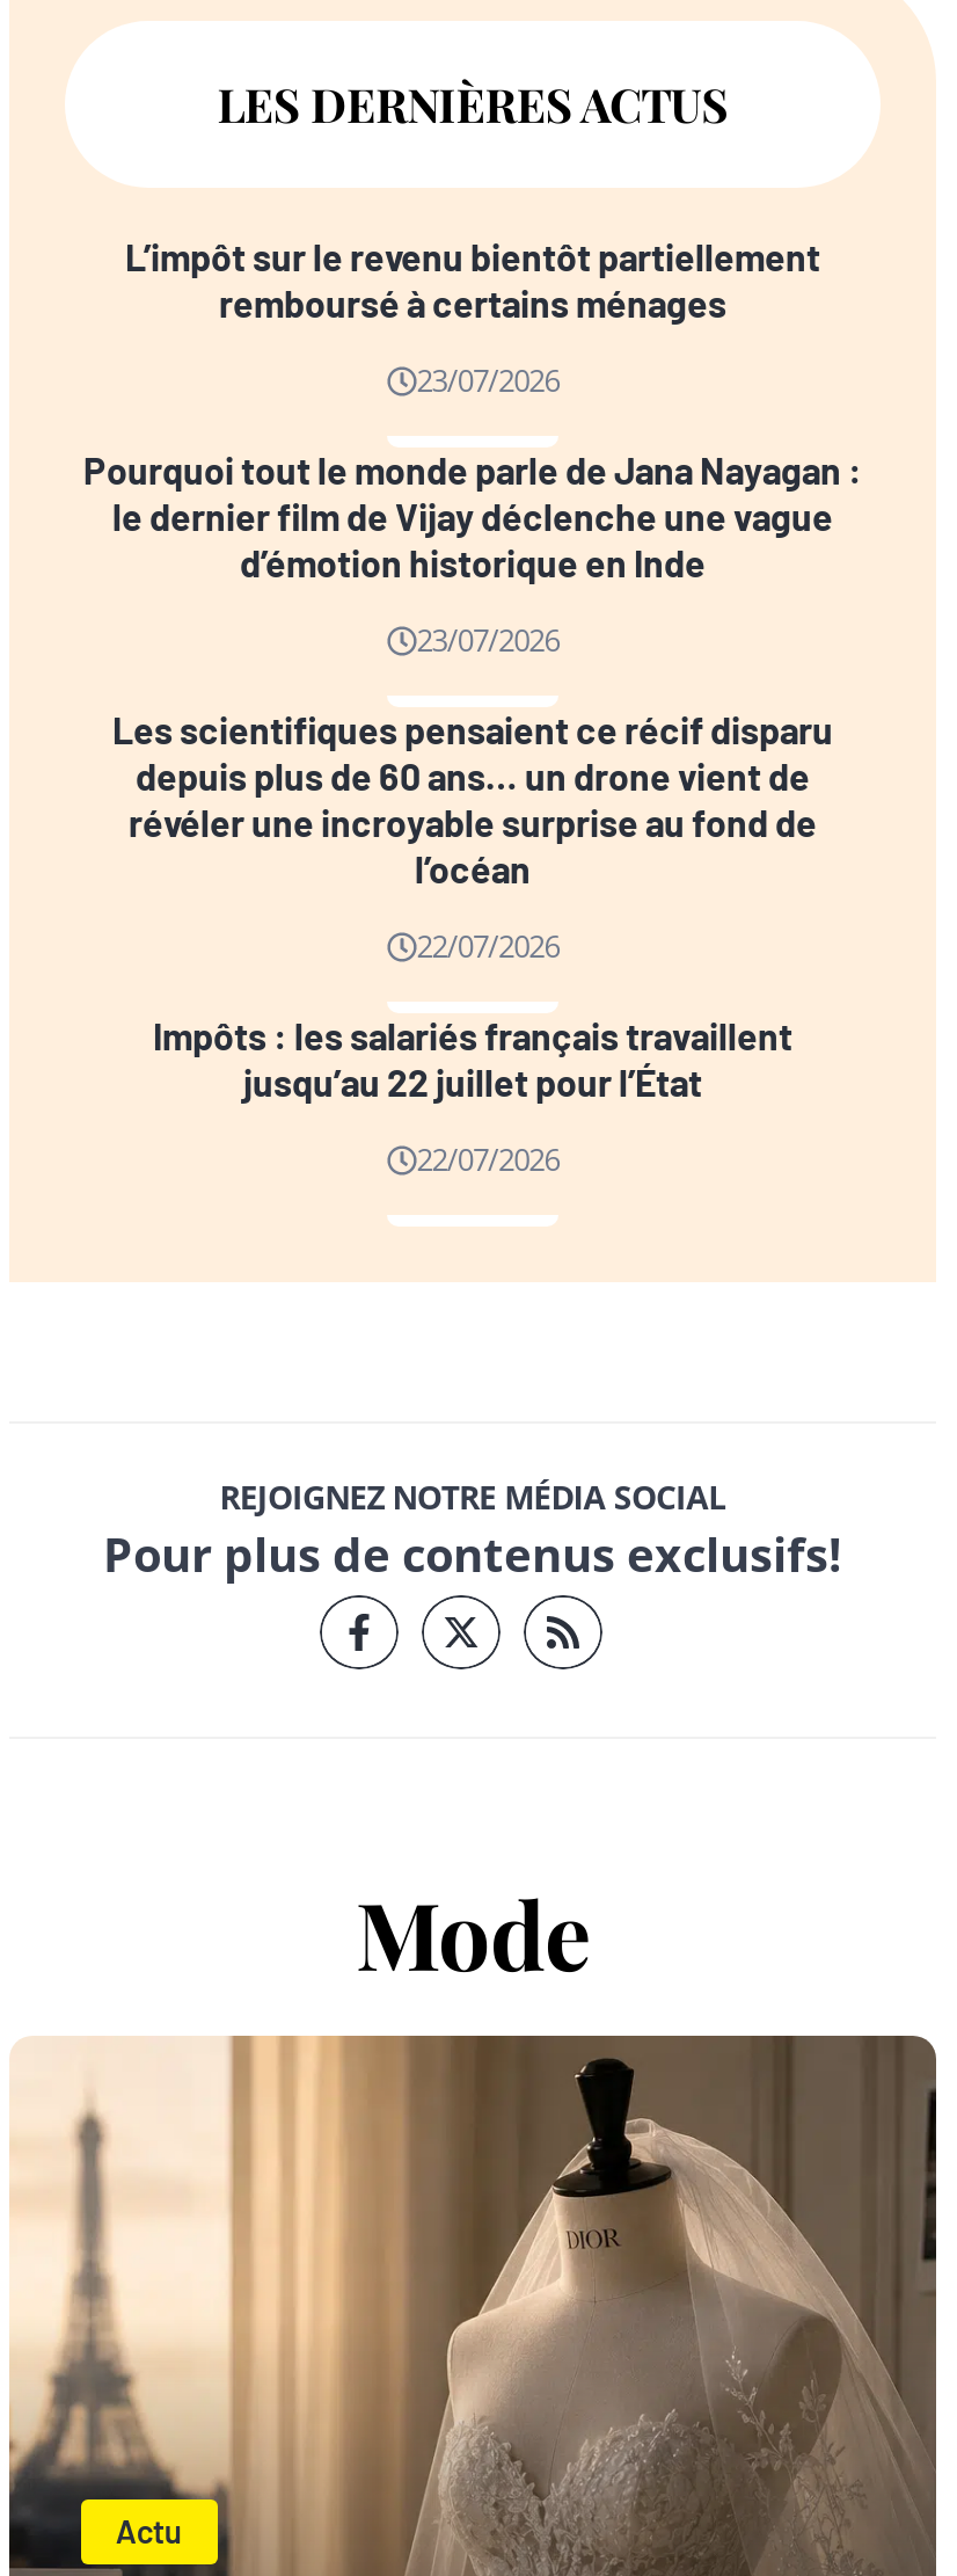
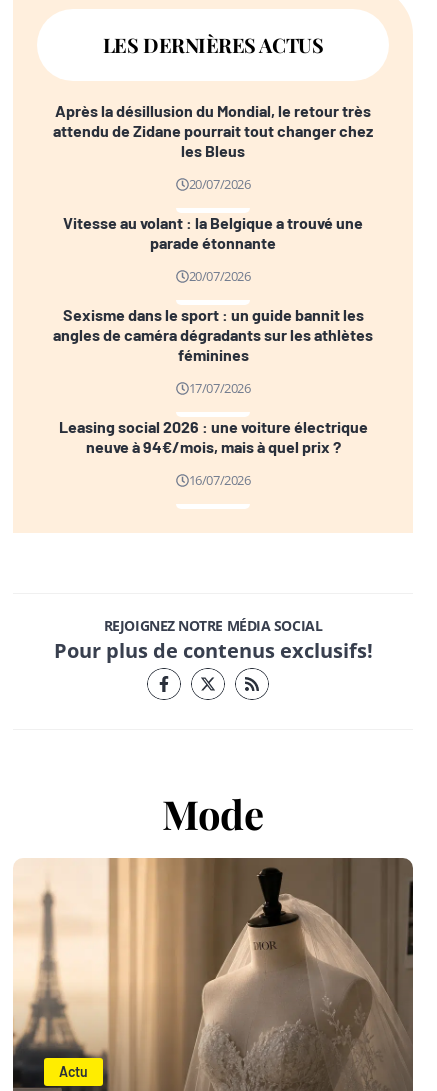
- L’impôt sur le revenu bientôt partiellement
- remboursé à certains ménages
+ Après la désillusion du Mondial, le retour très
+ attendu de Zidane pourrait tout changer chez
+ les Bleus

- 23/07/2026
+ 20/07/2026

- Pourquoi tout le monde parle de Jana Nayagan :
- le dernier film de Vijay déclenche une vague
- d’émotion historique en Inde
+ Vitesse au volant : la Belgique a trouvé une
+ parade étonnante

- 23/07/2026
+ 20/07/2026

- Les scientifiques pensaient ce récif disparu
- depuis plus de 60 ans… un drone vient de
- révéler une incroyable surprise au fond de
- l’océan
+ Sexisme dans le sport : un guide bannit les
+ angles de caméra dégradants sur les athlètes
+ féminines

- 22/07/2026
+ 17/07/2026

- Impôts : les salariés français travaillent
- jusqu’au 22 juillet pour l’État
+ Leasing social 2026 : une voiture électrique
+ neuve à 94€/mois, mais à quel prix ?

- 22/07/2026
+ 16/07/2026
